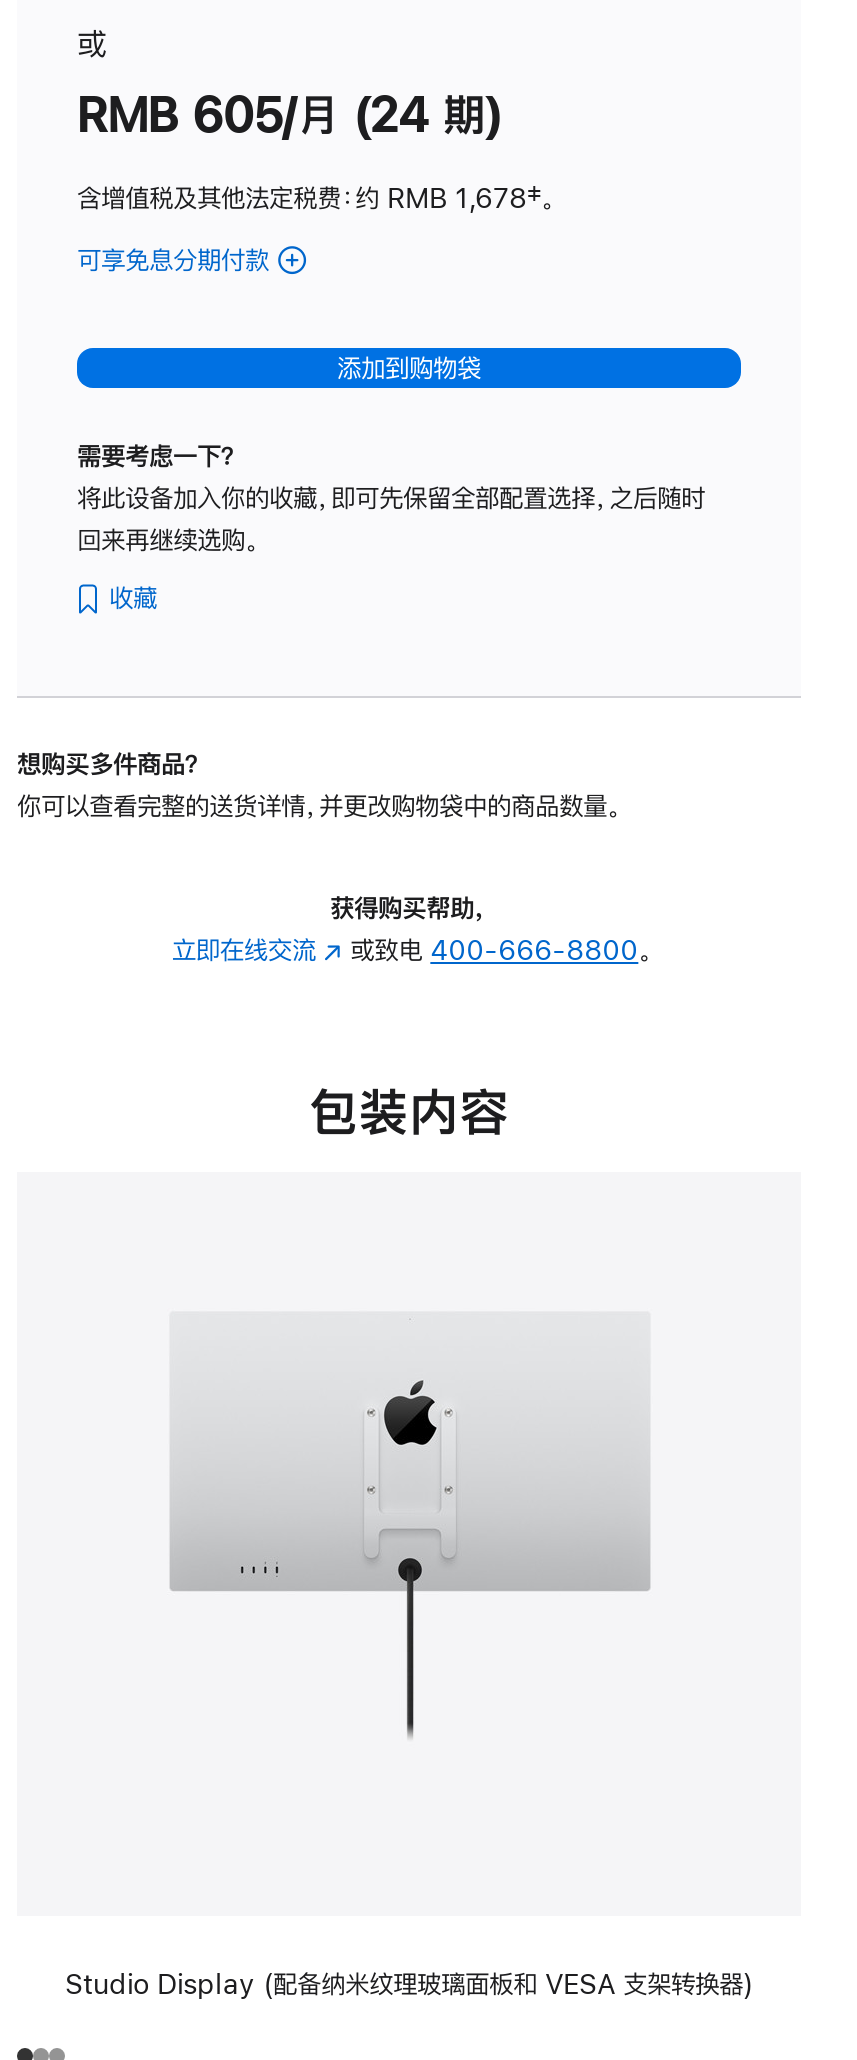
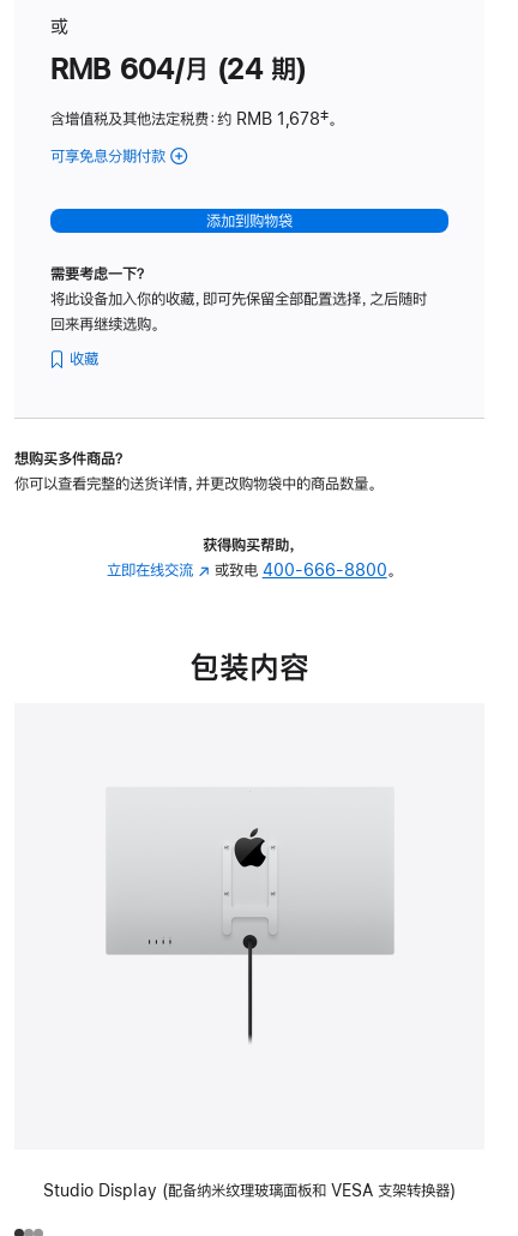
- RMB 605/月 (24 期)
+ RMB 604/月 (24 期)
